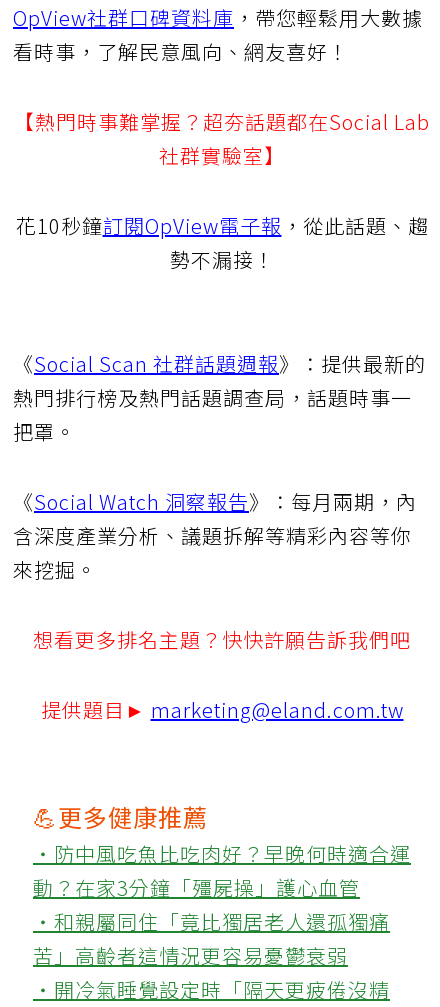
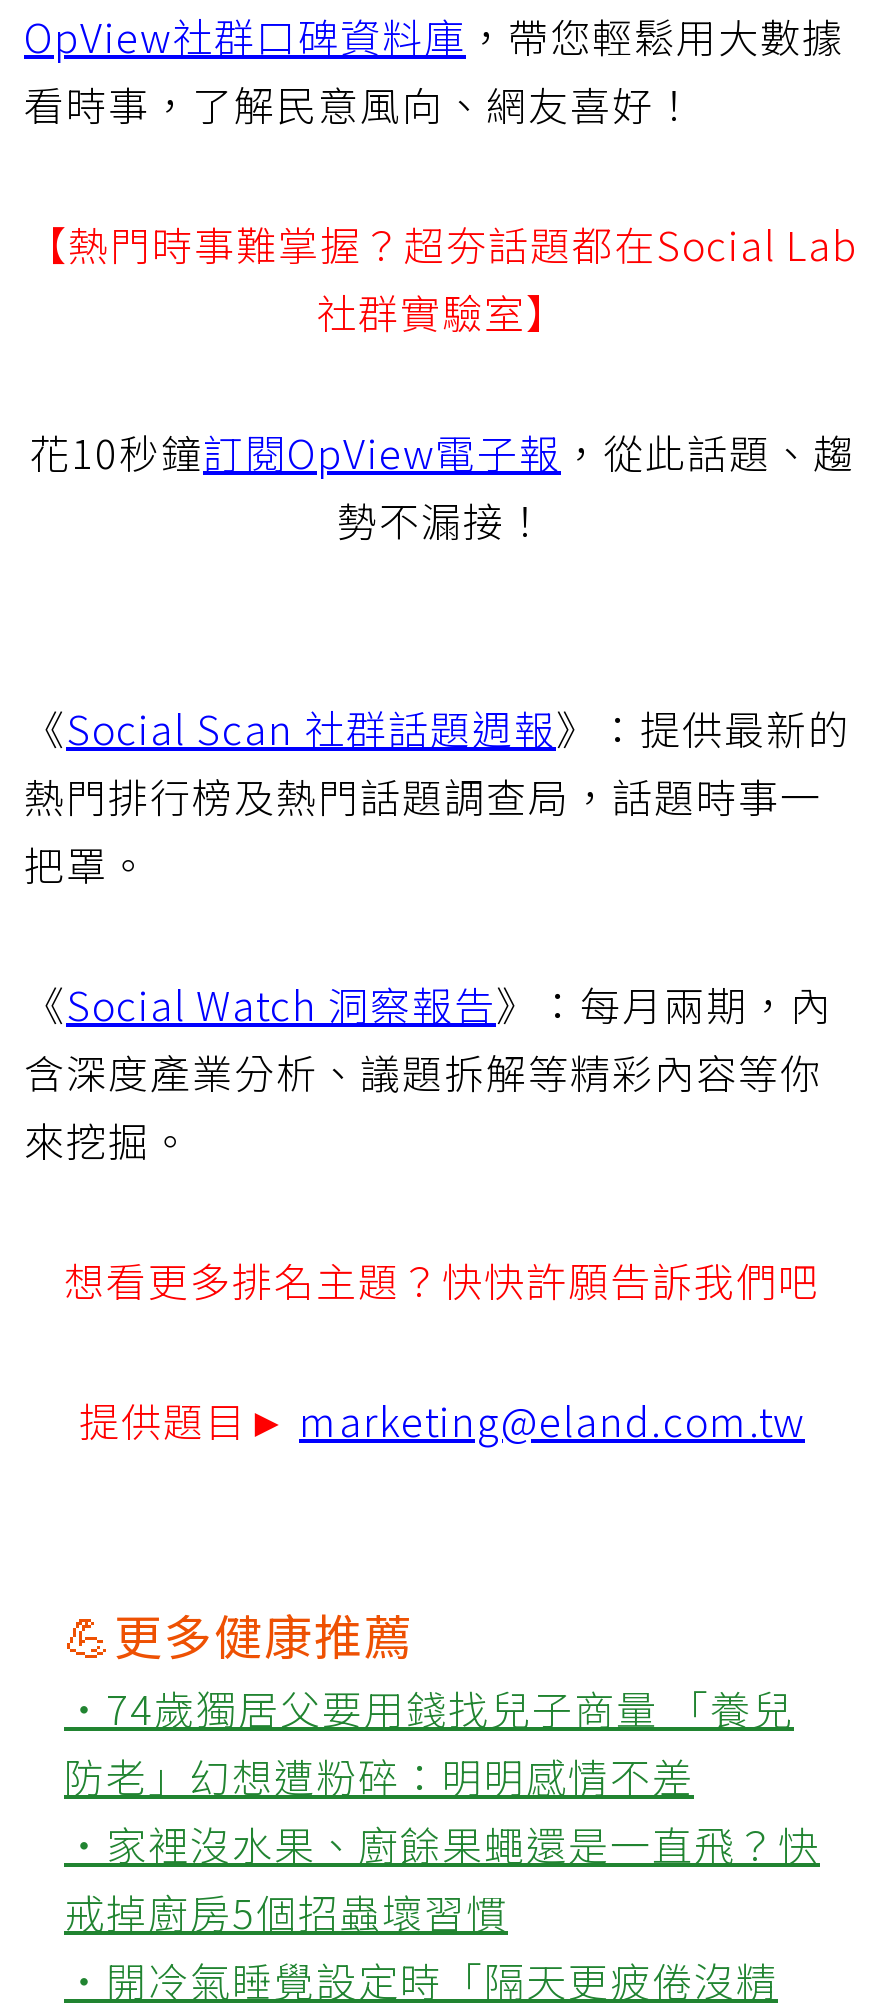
- ‧防中風吃魚比吃肉好？早晚何時適合運
- 動？在家3分鐘「殭屍操」護心血管
- ‧和親屬同住「竟比獨居老人還孤獨痛
- 苦」高齡者這情況更容易憂鬱衰弱
+ ‧74歲獨居父要用錢找兒子商量 「養兒
+ 防老」幻想遭粉碎：明明感情不差
+ ‧家裡沒水果、廚餘果蠅還是一直飛？快
+ 戒掉廚房5個招蟲壞習慣
